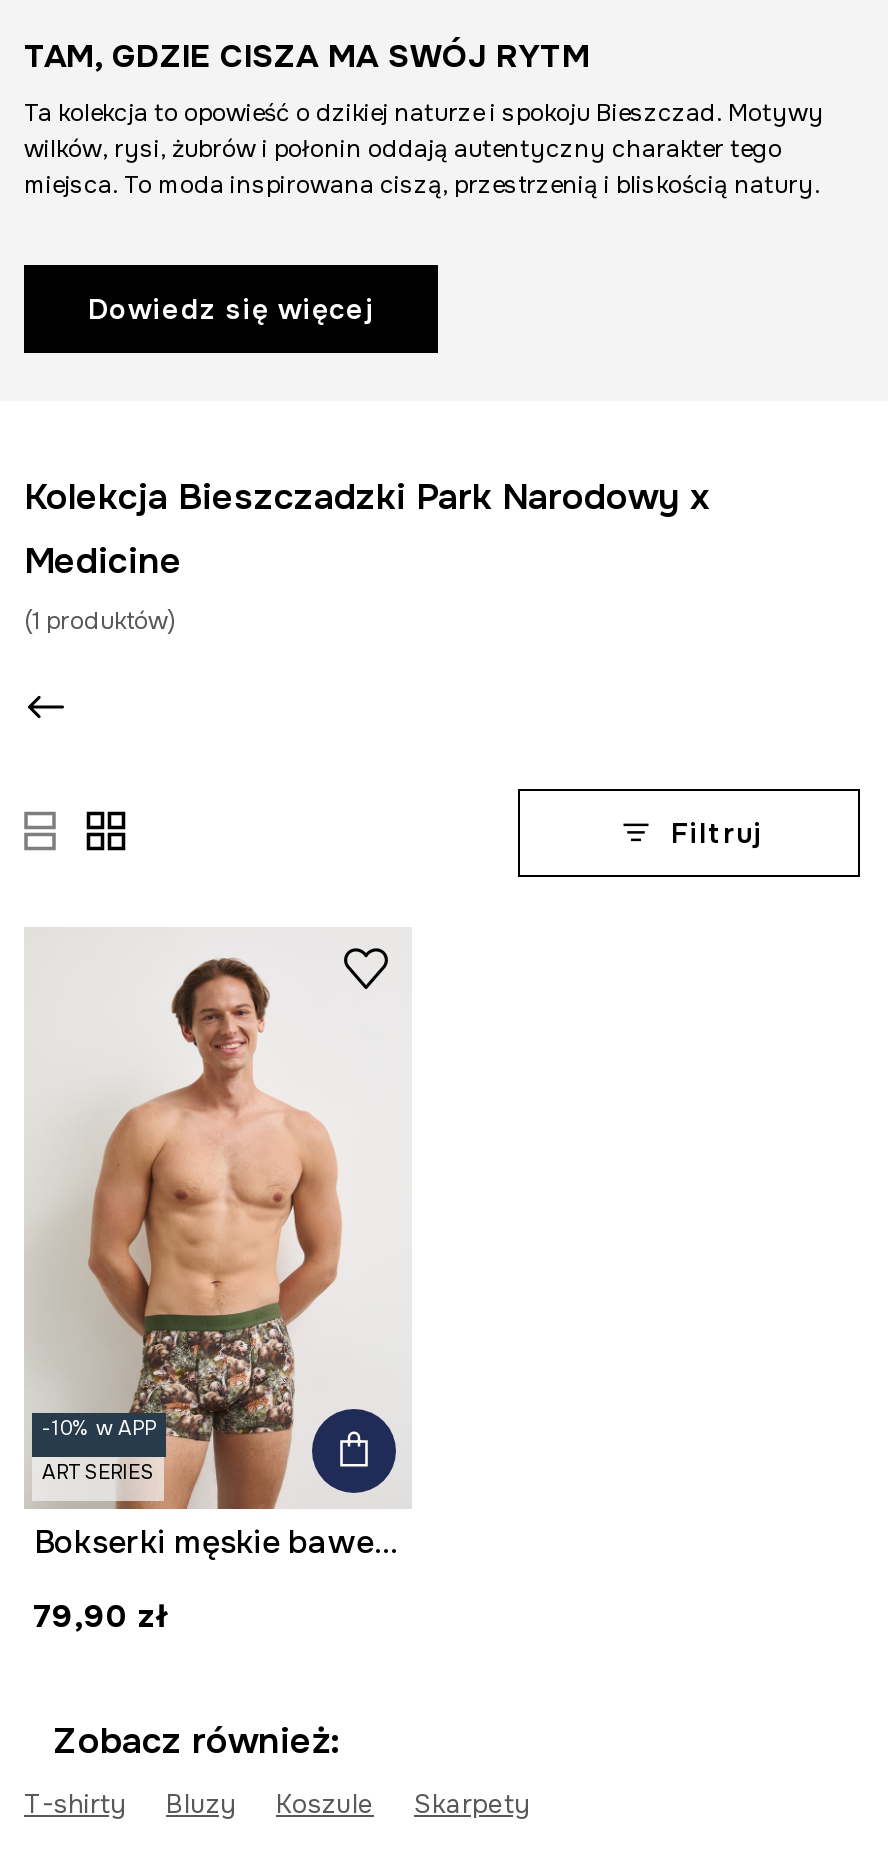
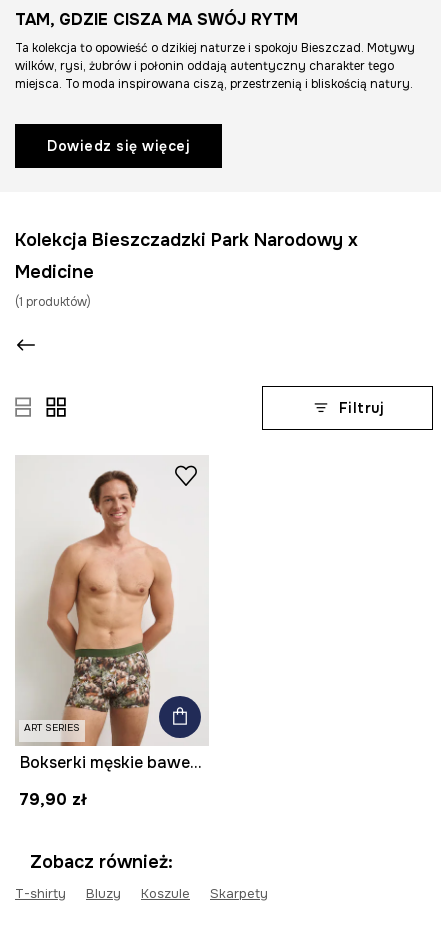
- -10% w APP
